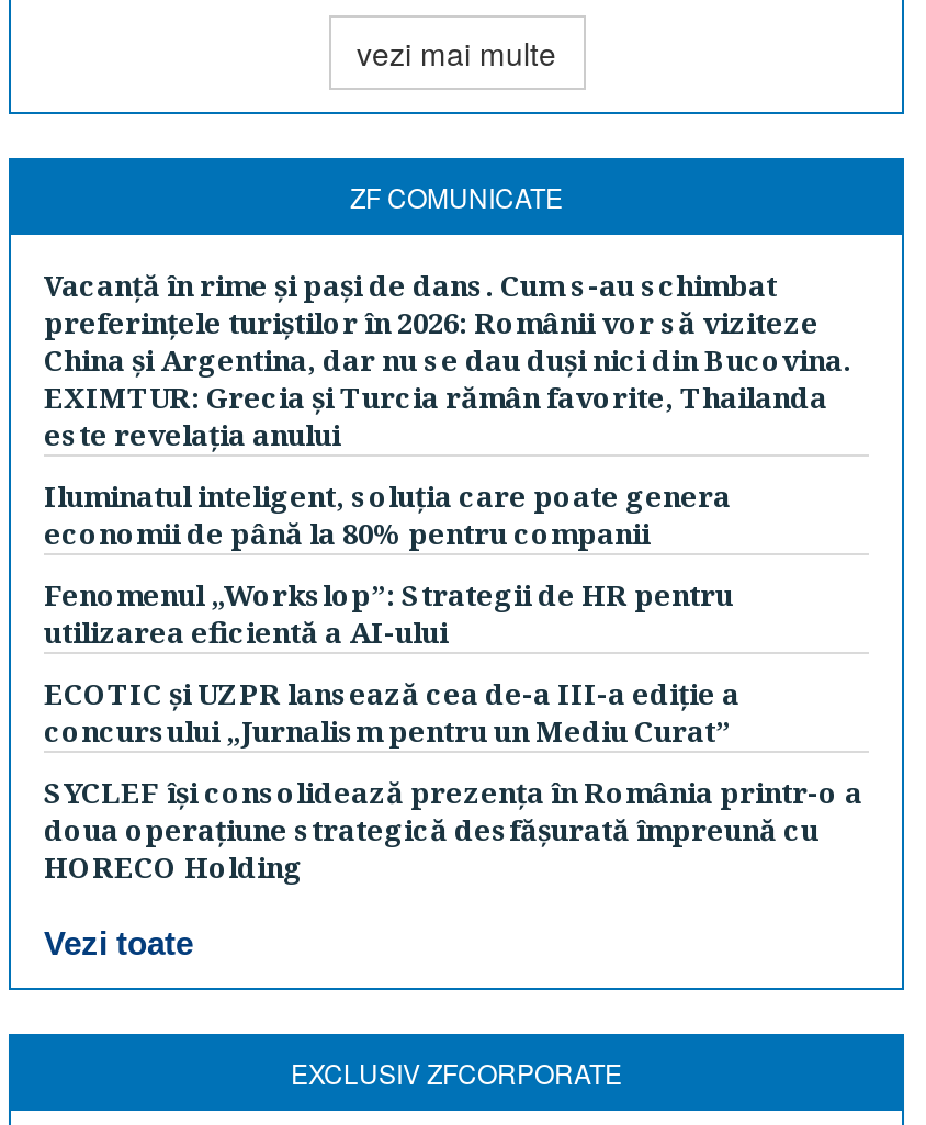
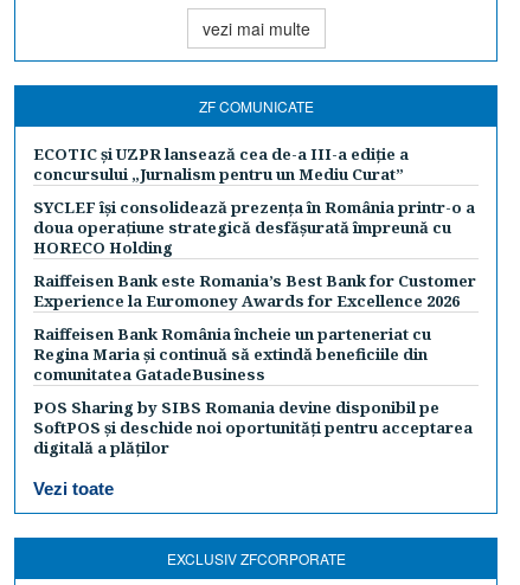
- Vacanță în rime și pași de dans. Cum s-au schimbat
- preferințele turiștilor în 2026: Românii vor să viziteze
- China și Argentina, dar nu se dau duși nici din Bucovina.
- EXIMTUR: Grecia și Turcia rămân favorite, Thailanda
- este revelația anului
- Iluminatul inteligent, soluția care poate genera
- economii de până la 80% pentru companii
- Fenomenul „Workslop”: Strategii de HR pentru
- utilizarea eficientă a AI-ului

moved up: ECOTIC și UZPR lansează cea de-a III-a ediție a | concursului „Jurnalism pentru un Mediu Curat” | SYCLEF își consolidează prezența în România printr-o a | doua operațiune strategică desfășurată împreună cu | HORECO Holding

+ Raiffeisen Bank este Romania’s Best Bank for Customer
+ Experience la Euromoney Awards for Excellence 2026
+ Raiffeisen Bank România încheie un parteneriat cu
+ Regina Maria și continuă să extindă beneficiile din
+ comunitatea GatadeBusiness
+ POS Sharing by SIBS Romania devine disponibil pe
+ SoftPOS și deschide noi oportunități pentru acceptarea
+ digitală a plăților
